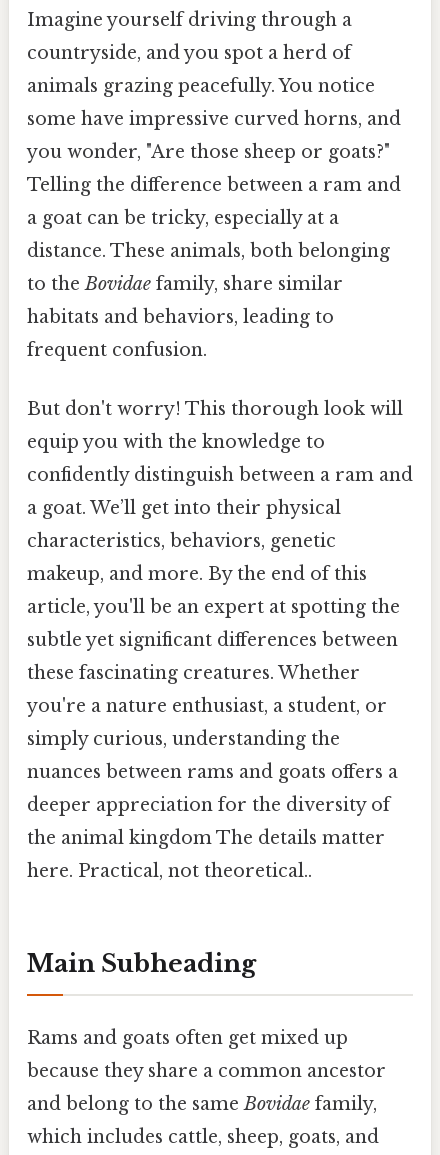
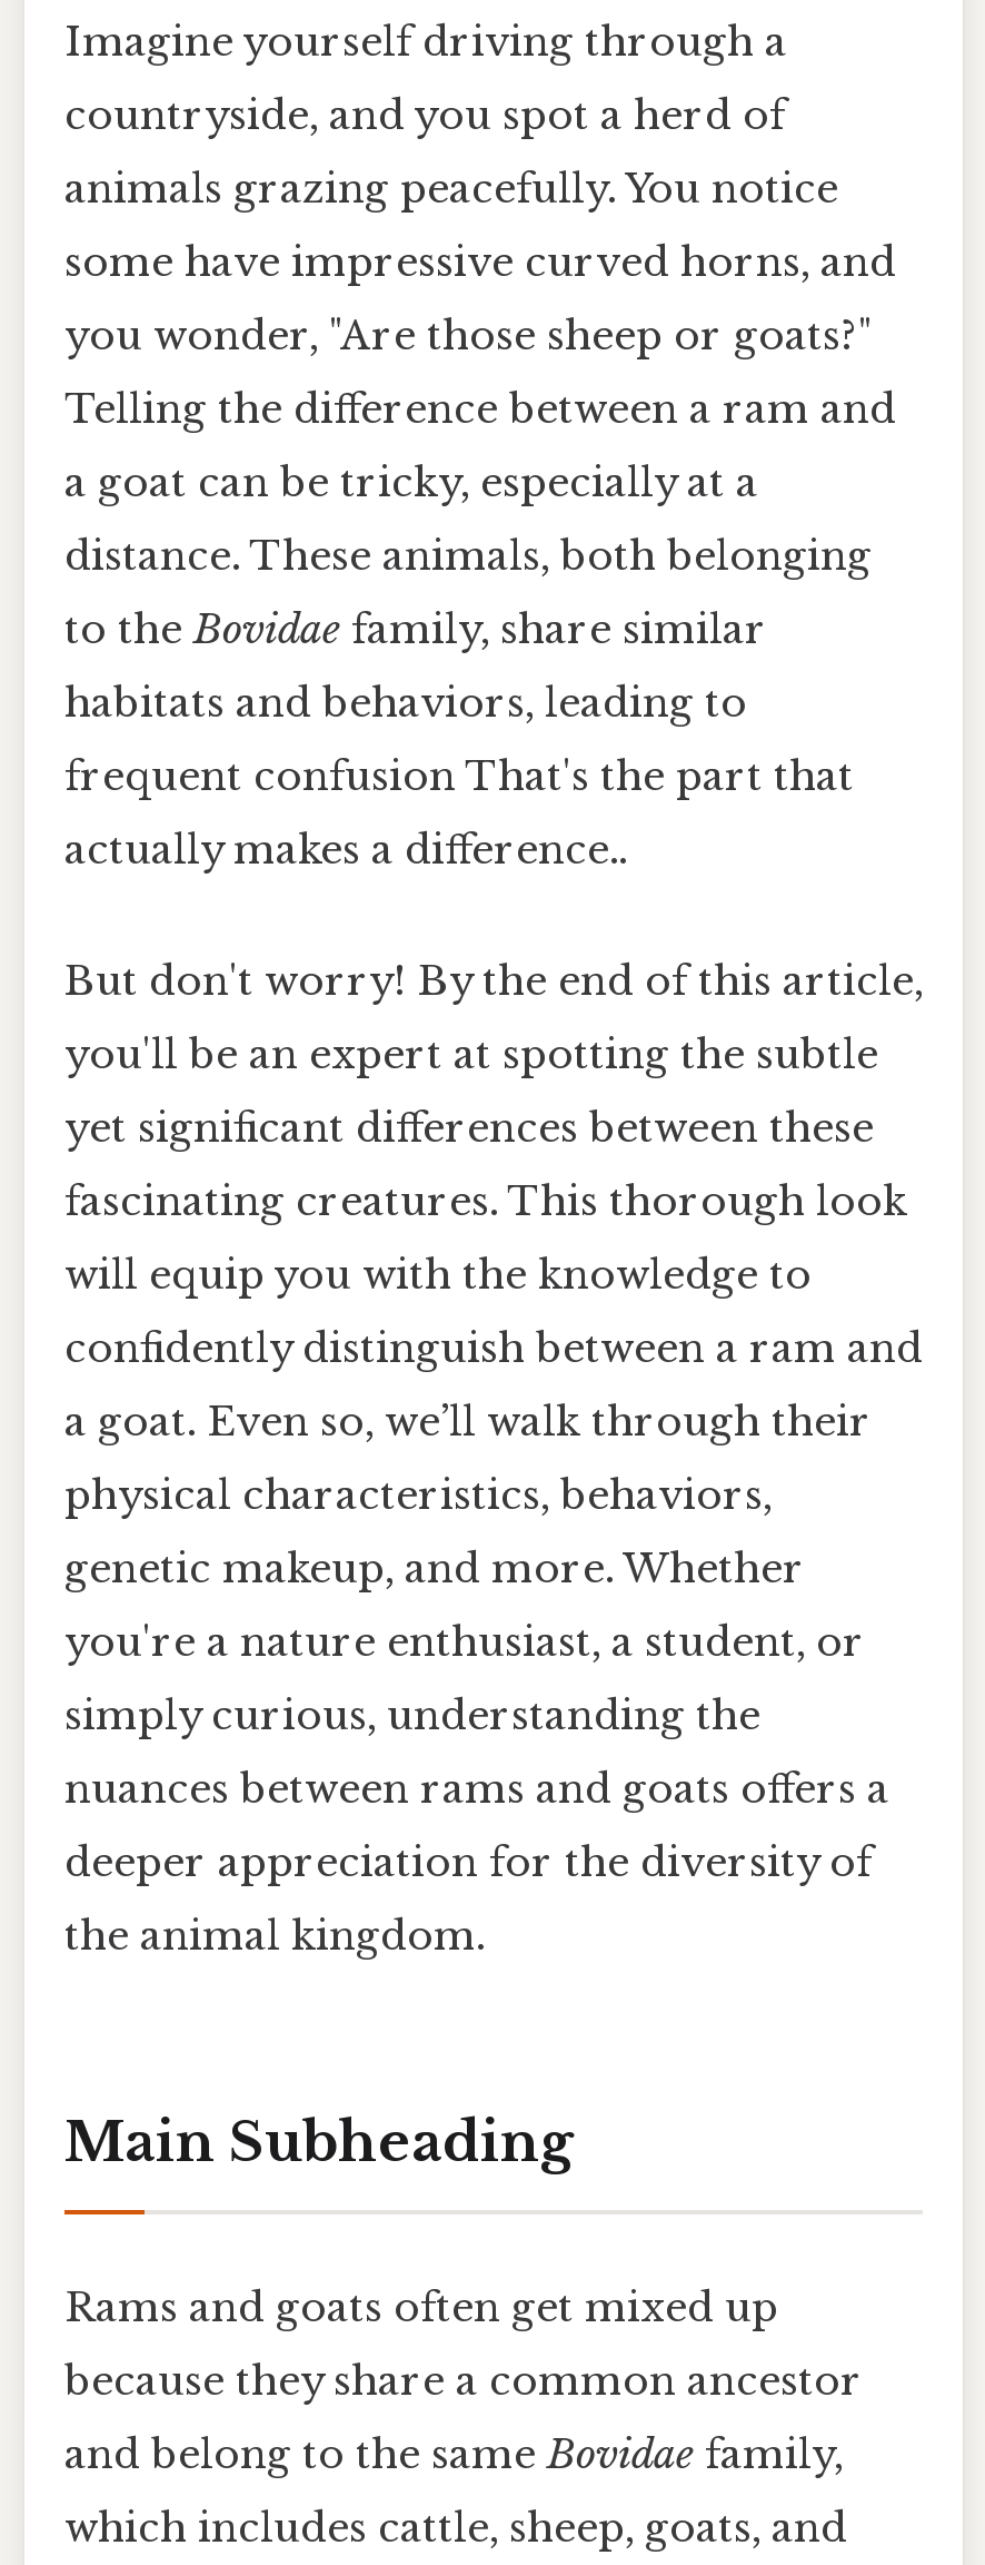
- frequent confusion.
- But don't worry! This thorough look will
- equip you with the knowledge to
+ frequent confusion That's the part that
+ actually makes a difference..
+ But don't worry! By the end of this article,
+ you'll be an expert at spotting the subtle
+ yet significant differences between these
+ fascinating creatures. This thorough look
+ will equip you with the knowledge to

moved down: confidently distinguish between a ram and

- a goat. We’ll get into their physical
- characteristics, behaviors, genetic
- makeup, and more. By the end of this
- article, you'll be an expert at spotting the
- subtle yet significant differences between
- these fascinating creatures. Whether
+ a goat. Even so, we’ll walk through their
+ physical characteristics, behaviors,
+ genetic makeup, and more. Whether

moved down: you're a nature enthusiast, a student, or | simply curious, understanding the | nuances between rams and goats offers a | deeper appreciation for the diversity of

- the animal kingdom The details matter
- here. Practical, not theoretical..
+ the animal kingdom.
